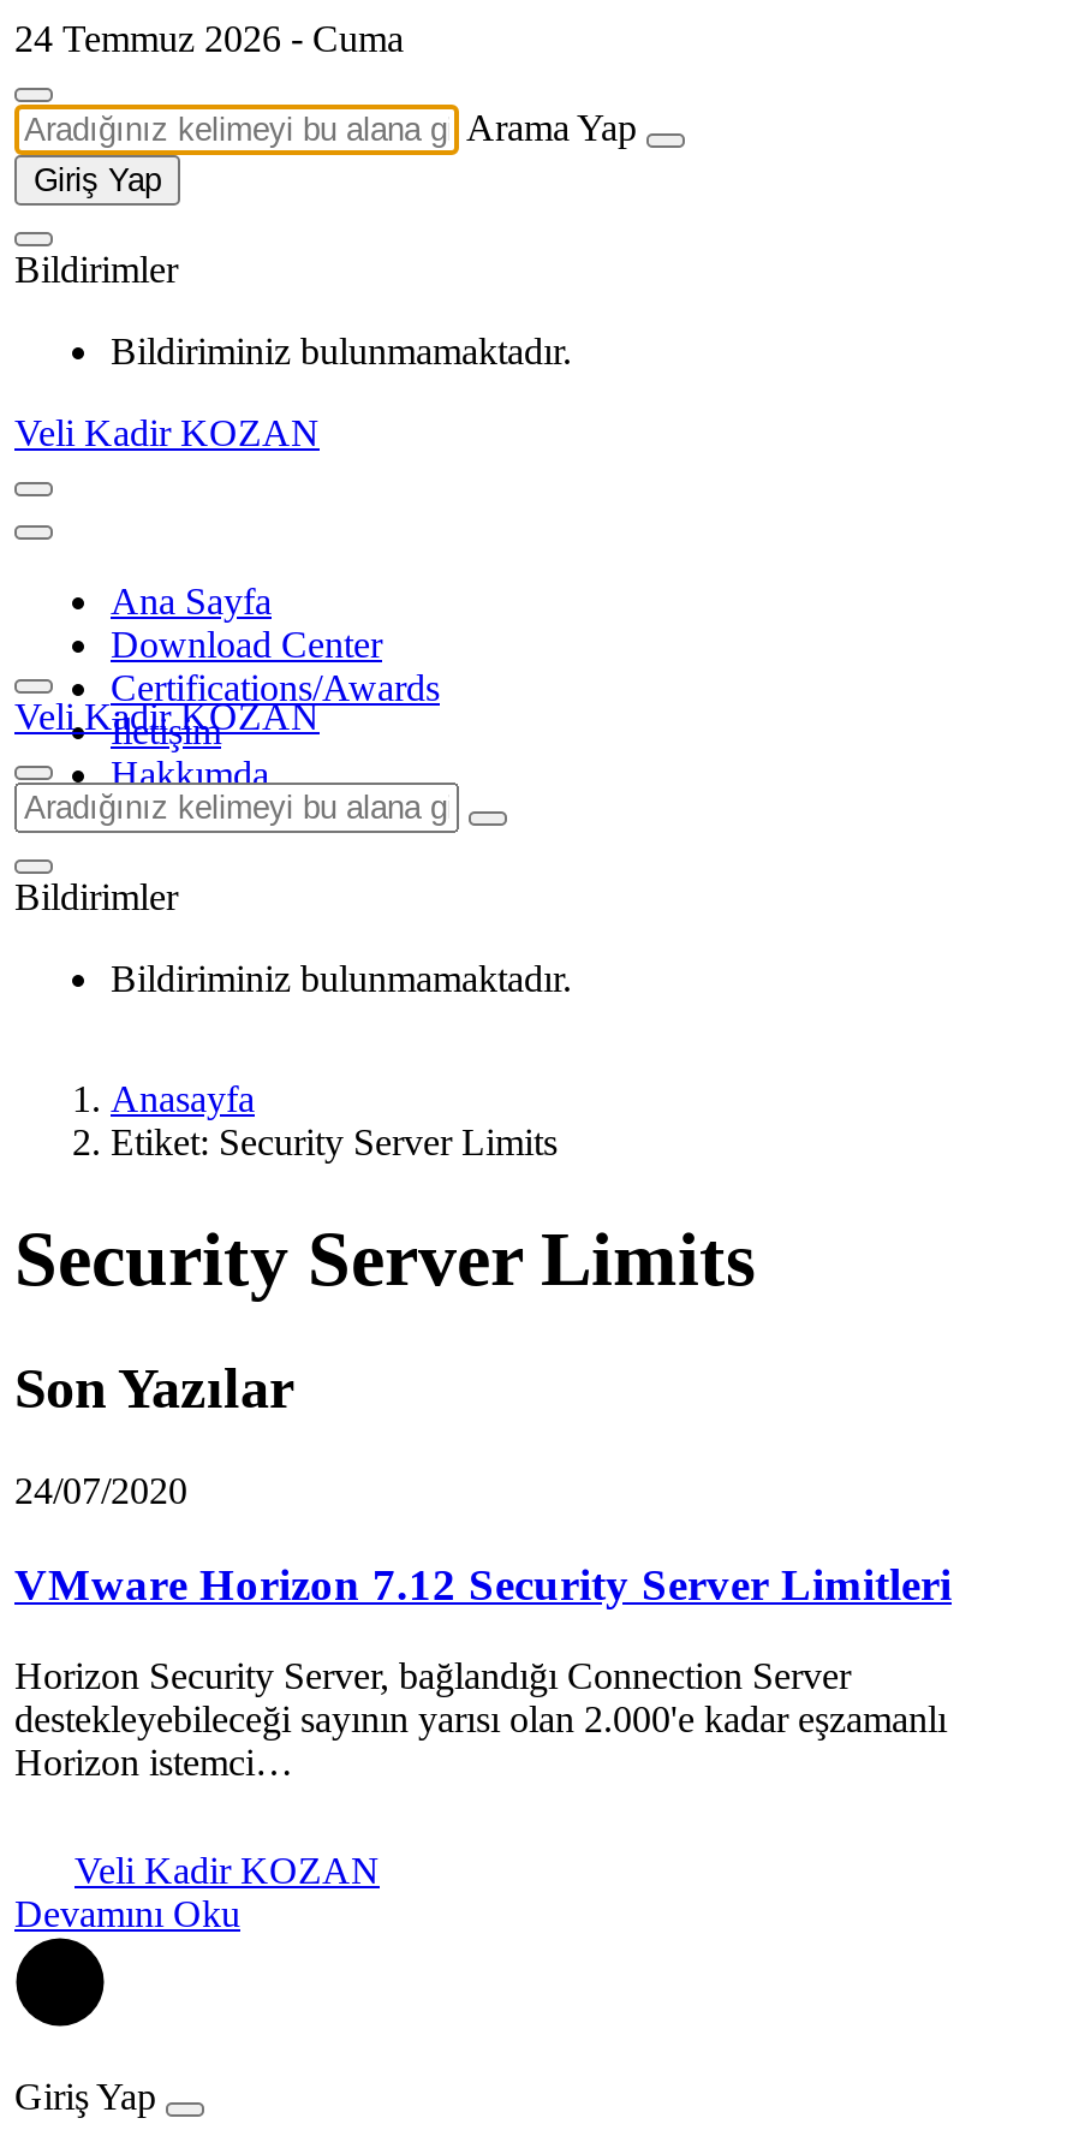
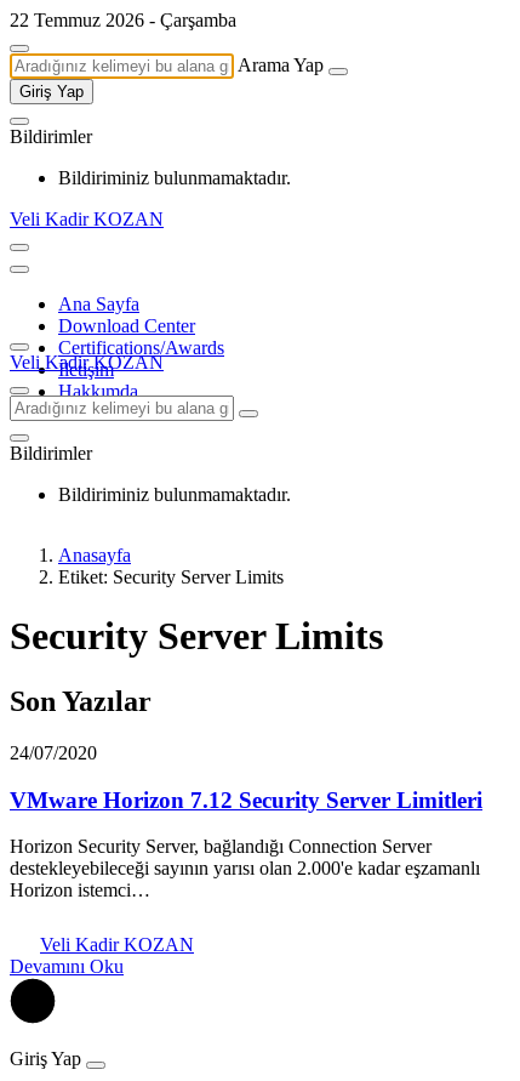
- 24 Temmuz 2026 - Cuma
+ 22 Temmuz 2026 - Çarşamba
